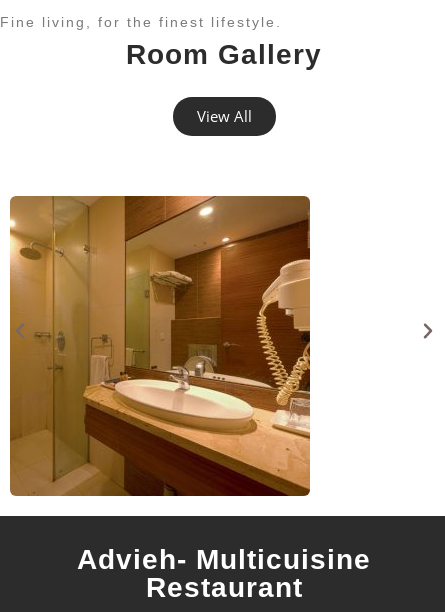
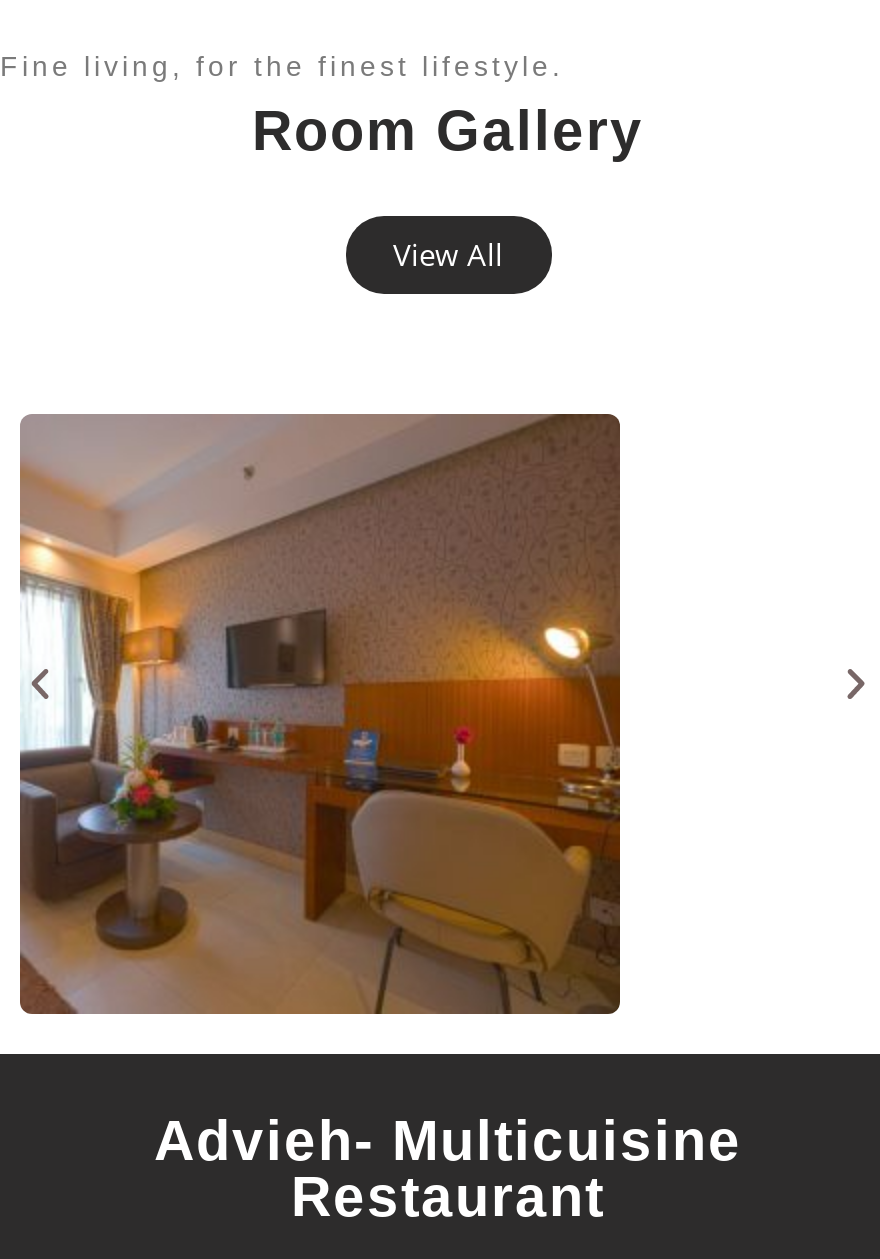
- [image]
+ [image]
